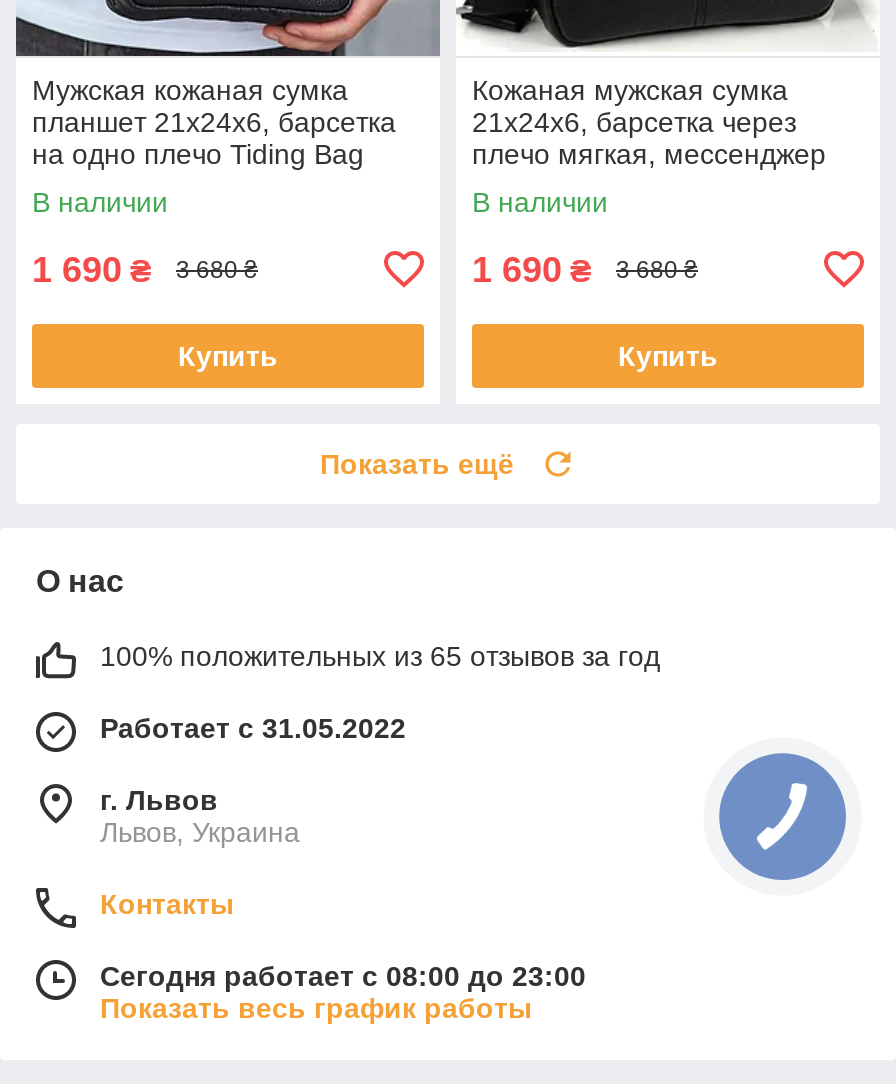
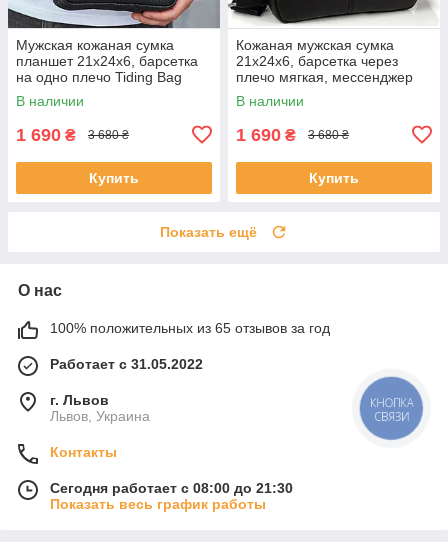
+ КНОПКА
+ СВЯЗИ

- Сегодня работает с 08:00 до 23:00
+ Сегодня работает с 08:00 до 21:30
